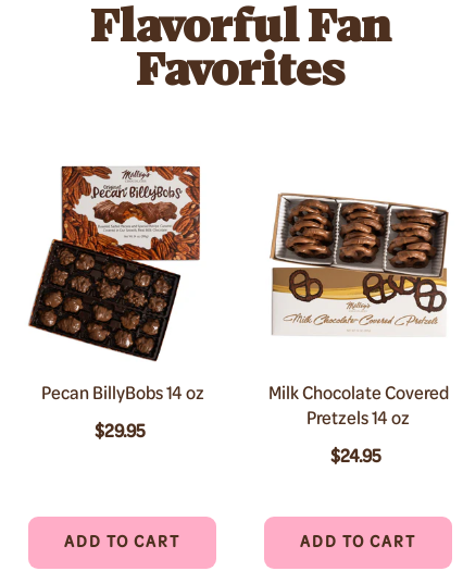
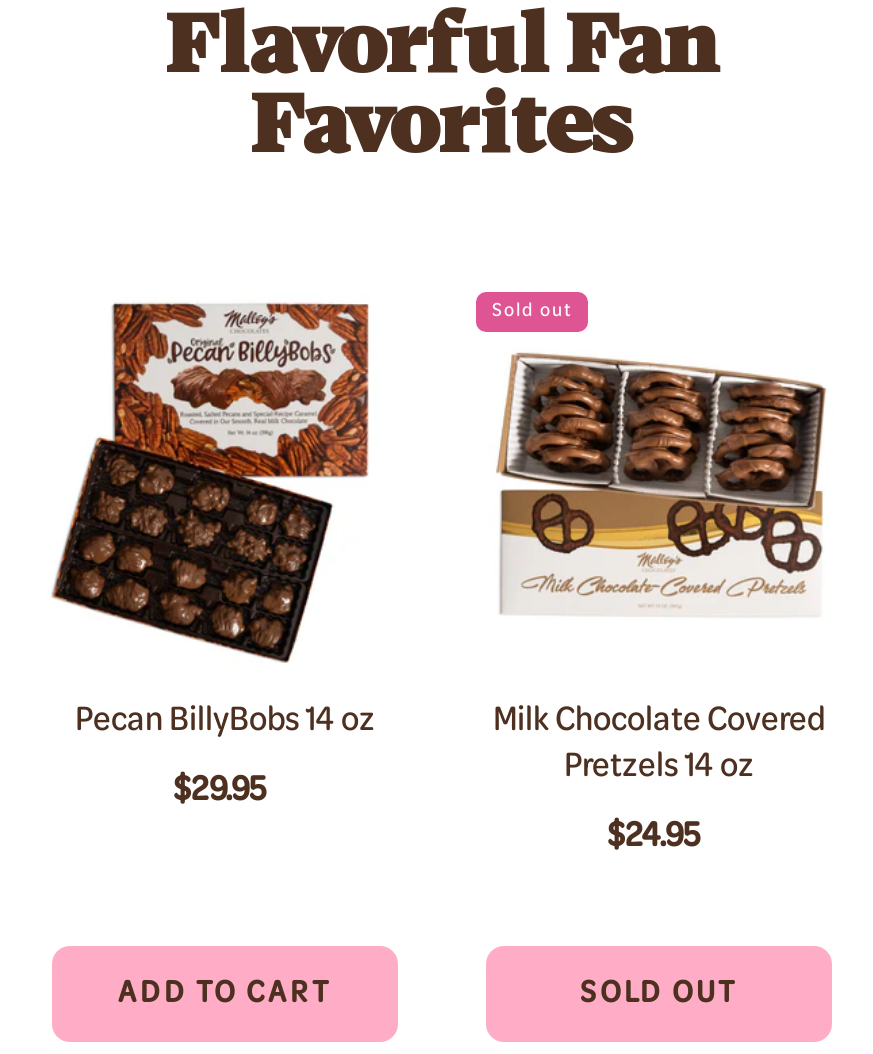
+ Sold out

- ADD TO CART
+ SOLD OUT
